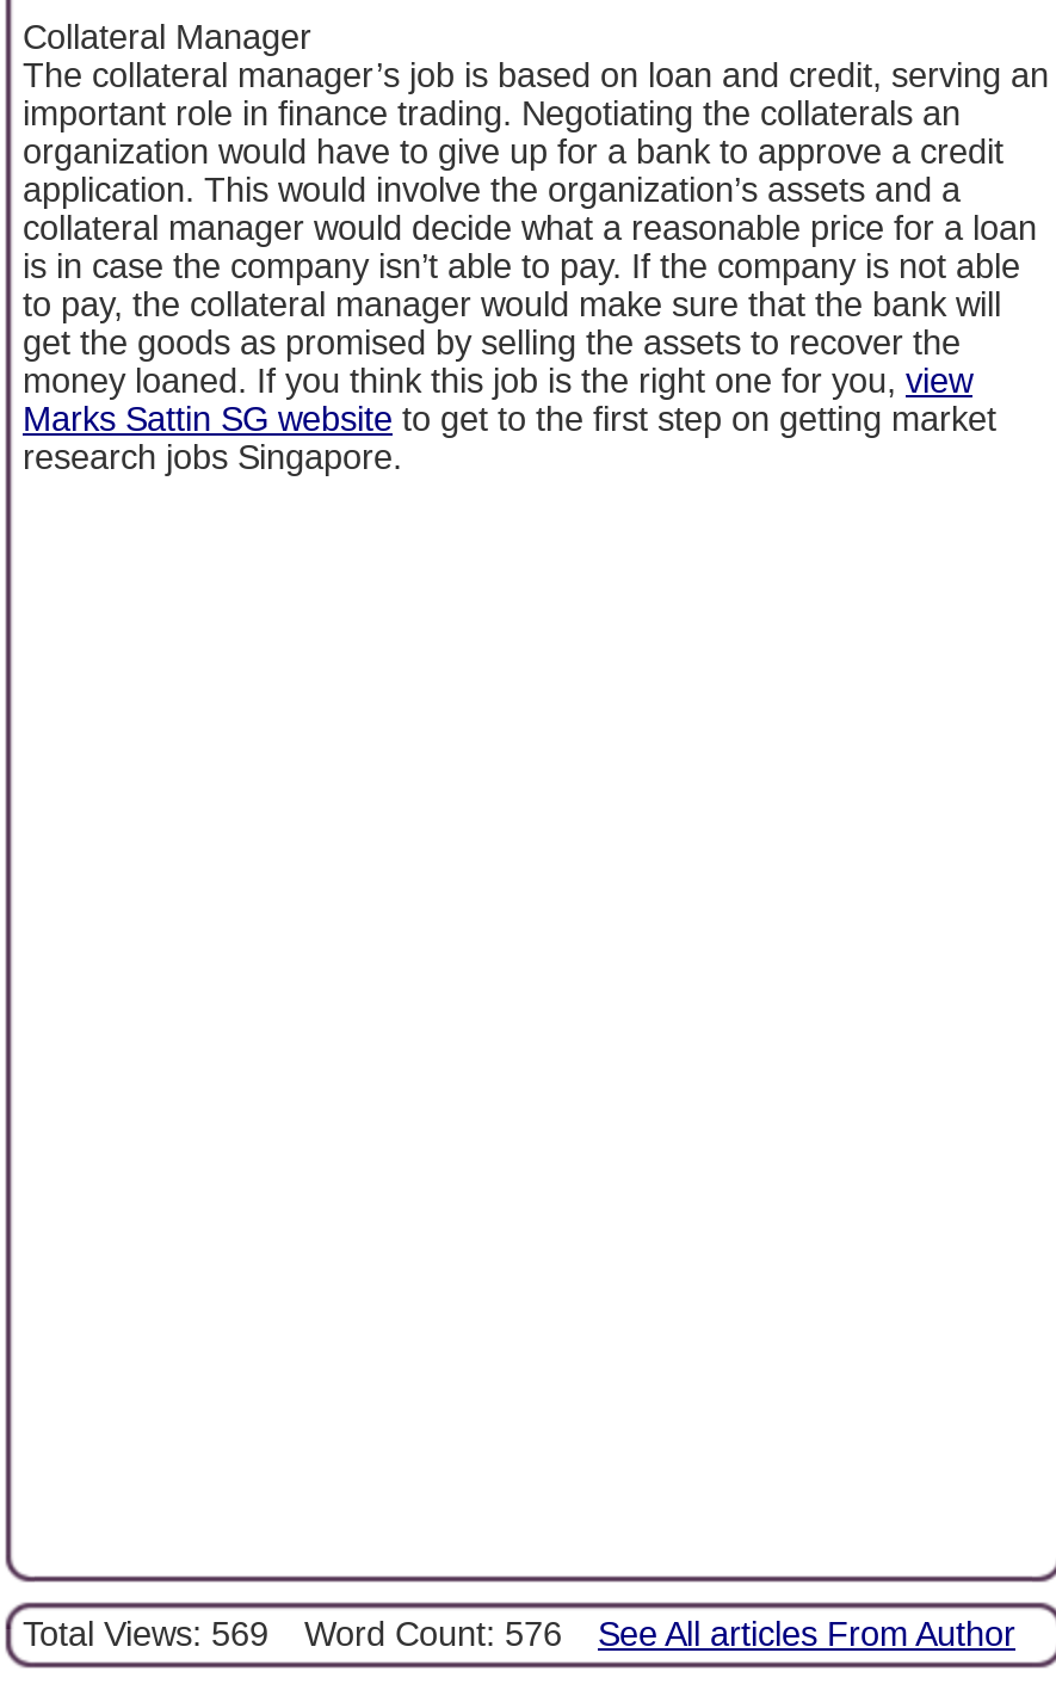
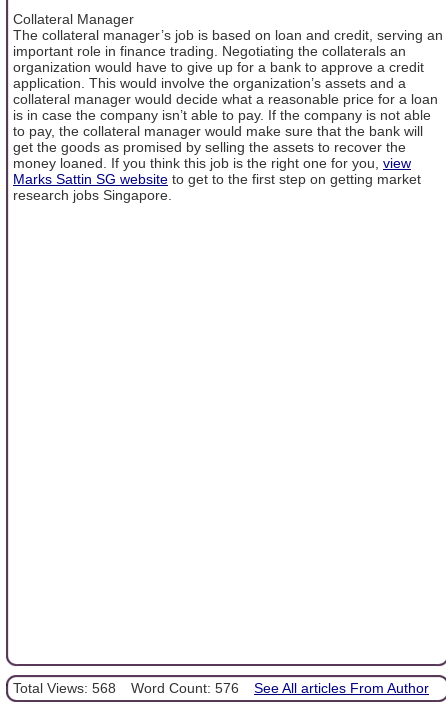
- Total Views: 569 Word Count: 576 See All articles From Author
+ Total Views: 568 Word Count: 576 See All articles From Author
